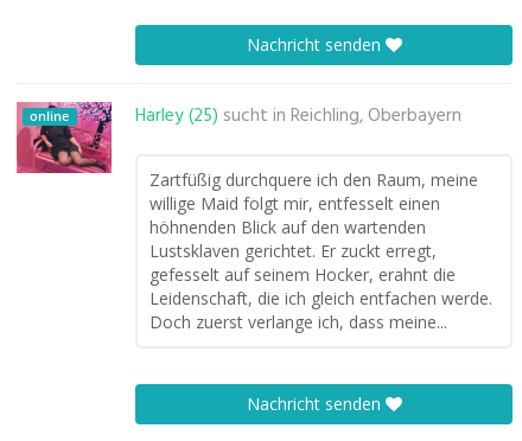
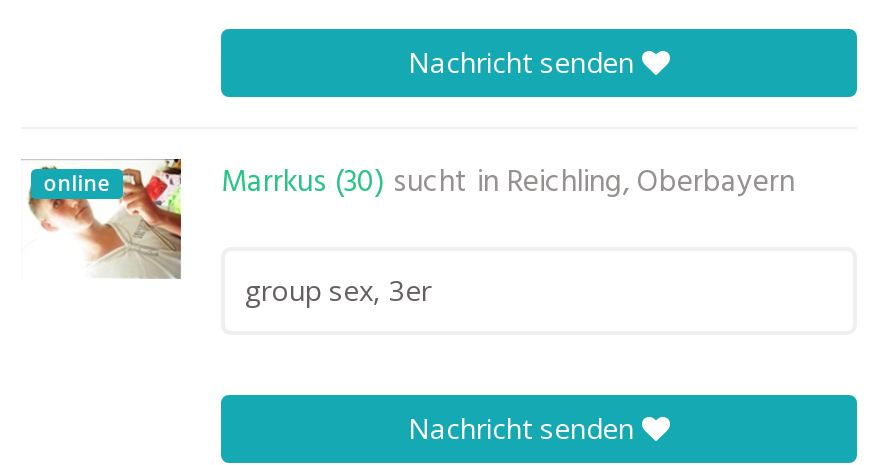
- [image]
- Harley (25) sucht in Reichling, Oberbayern
+ [image]
+ Marrkus (30) sucht in Reichling, Oberbayern

- Zartfüßig durchquere ich den Raum, meine
- willige Maid folgt mir, entfesselt einen
- höhnenden Blick auf den wartenden
- Lustsklaven gerichtet. Er zuckt erregt,
- gefesselt auf seinem Hocker, erahnt die
- Leidenschaft, die ich gleich entfachen werde.
- Doch zuerst verlange ich, dass meine...
+ group sex, 3er
